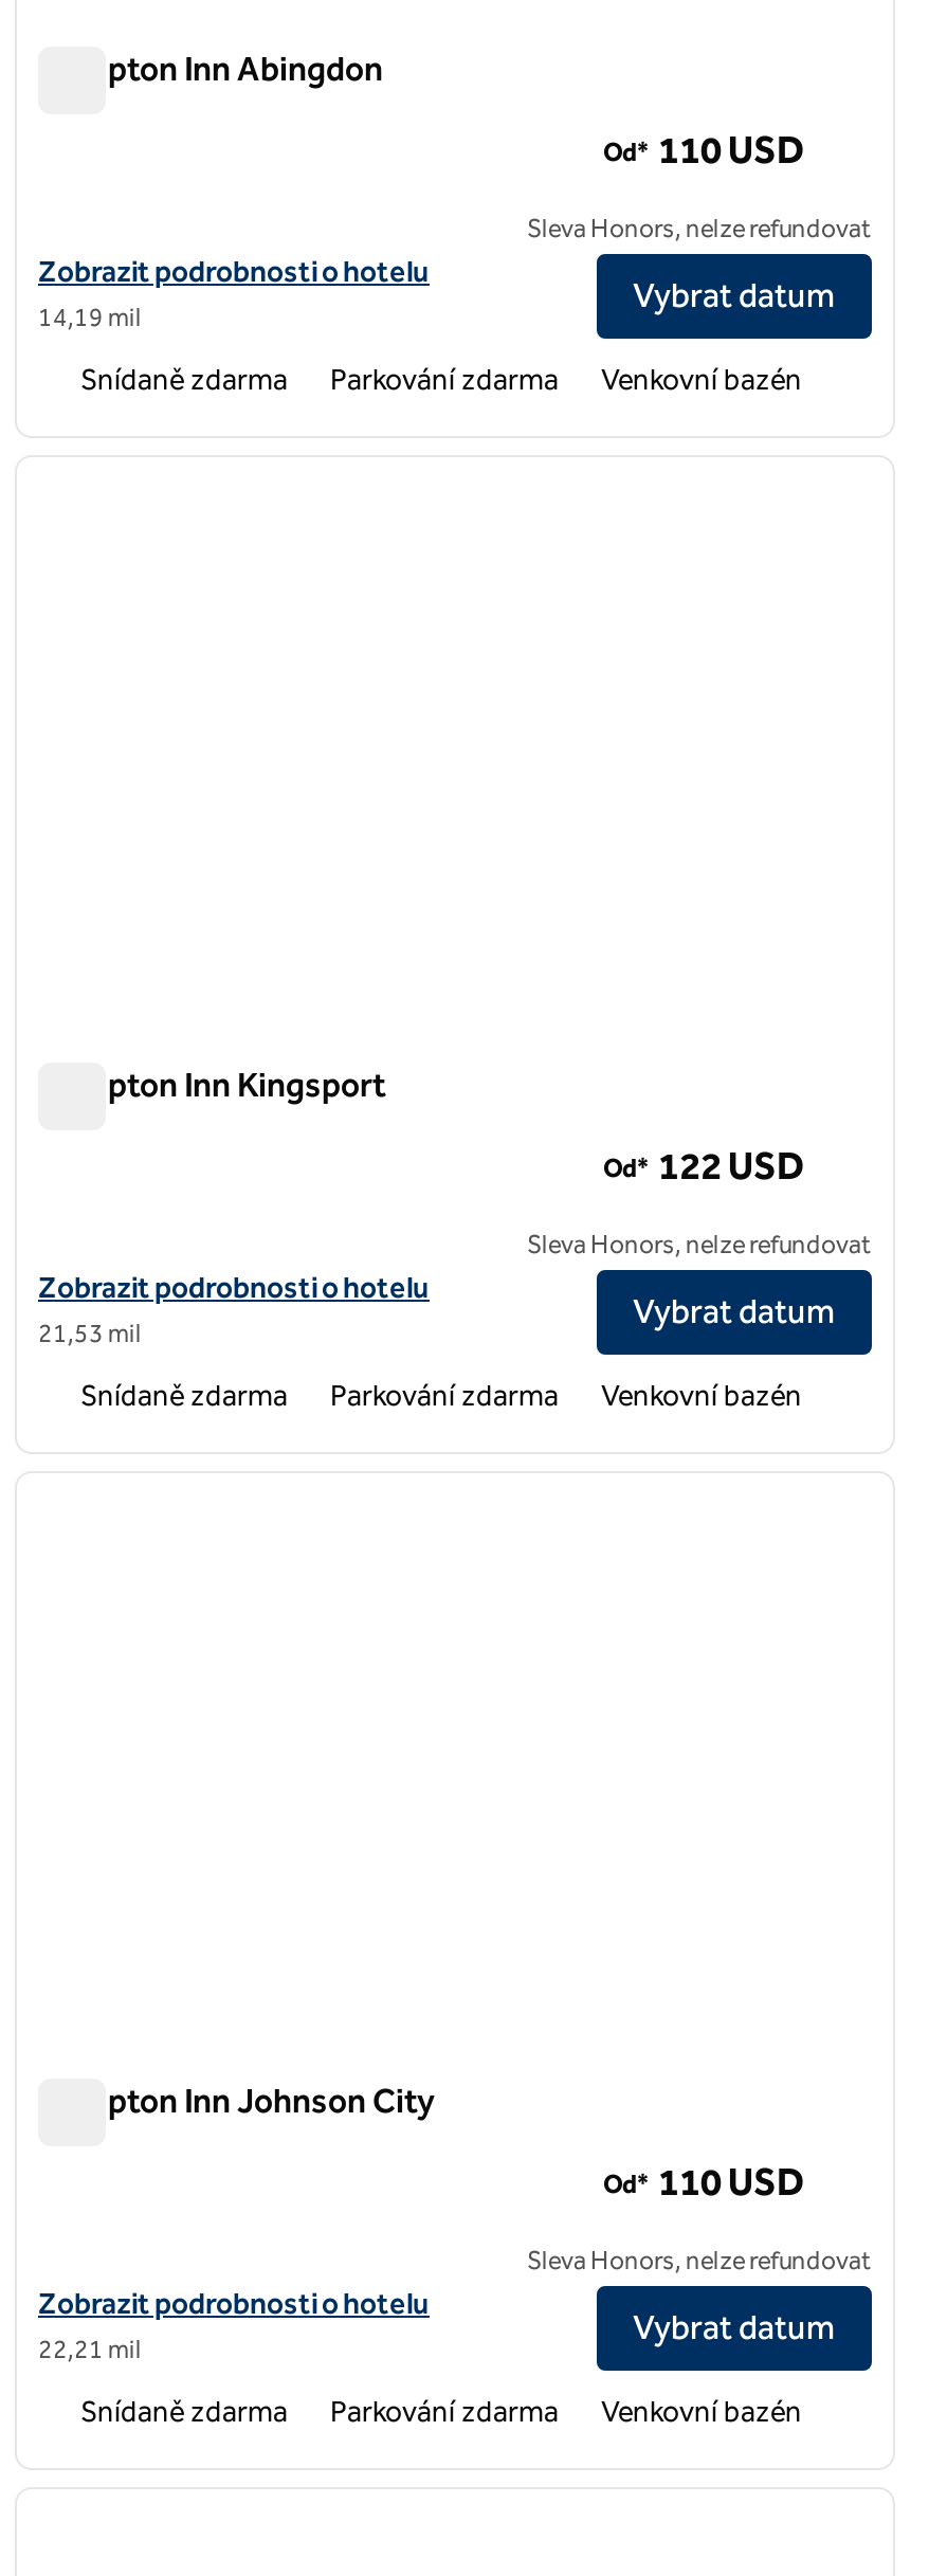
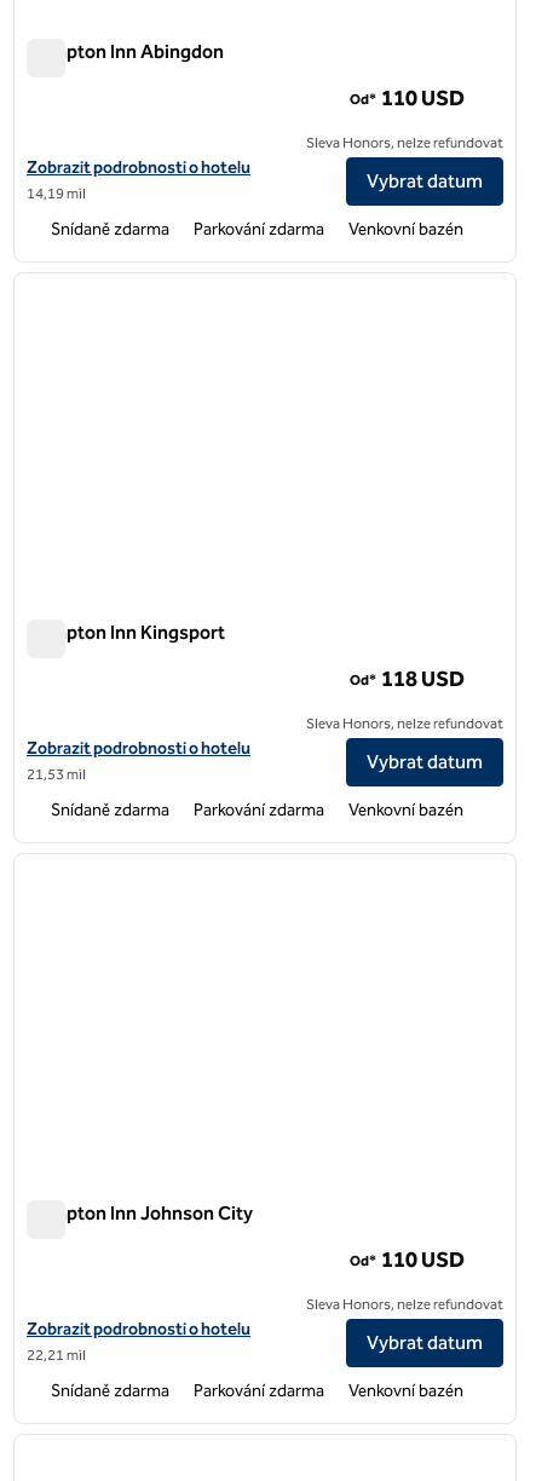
- Od* 122 USD
+ Od* 118 USD
